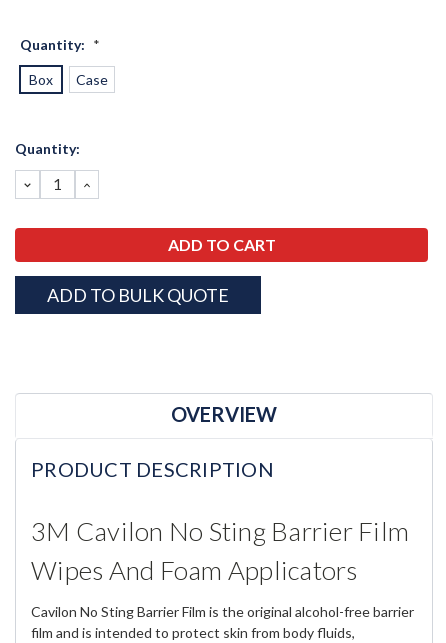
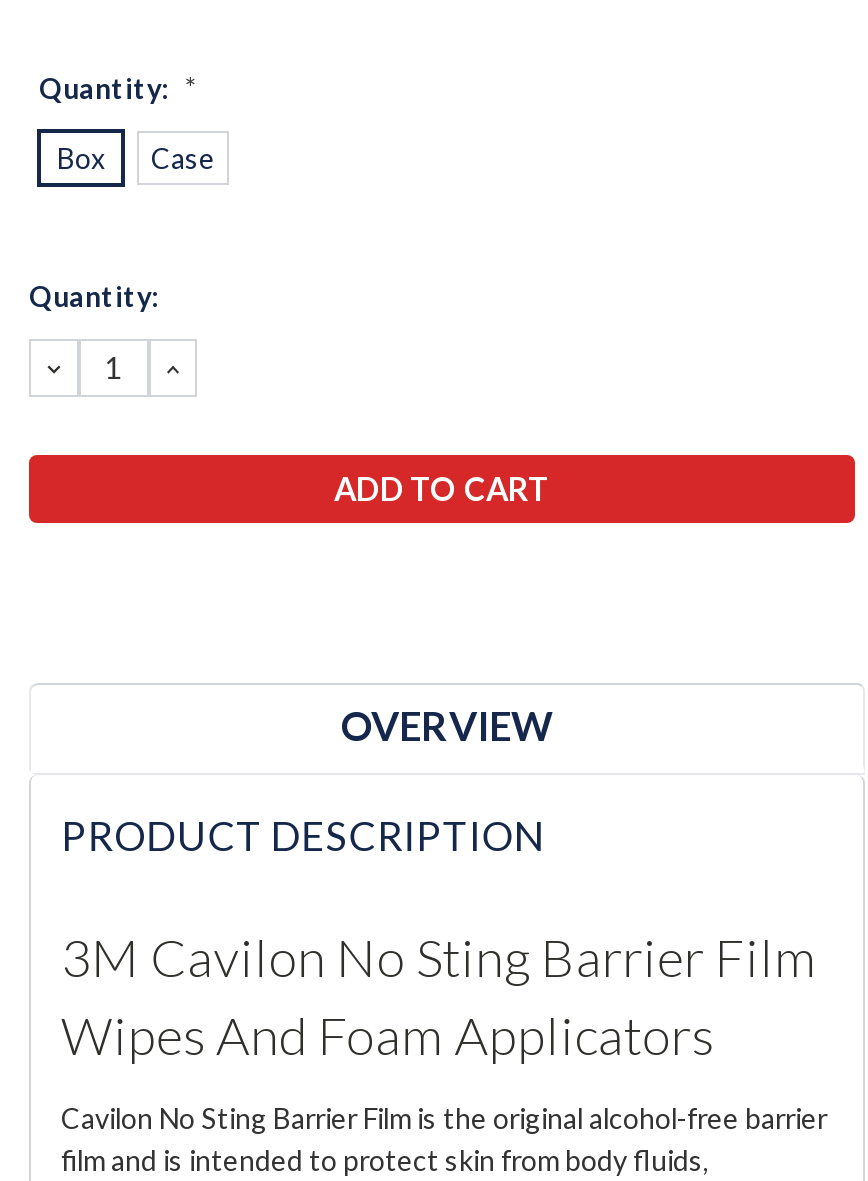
- ADD TO BULK QUOTE
